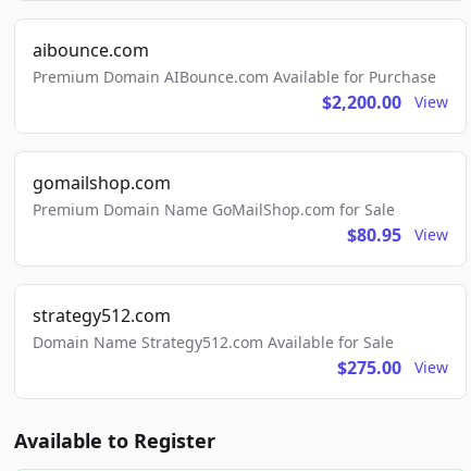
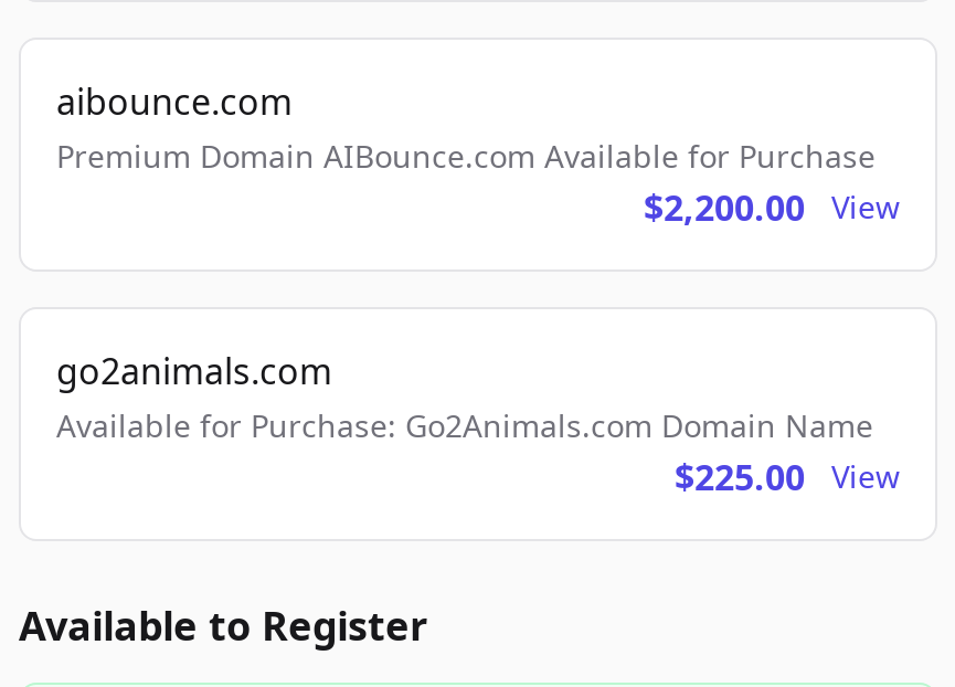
- gomailshop.com
- Premium Domain Name GoMailShop.com for Sale
- $80.95
- View
- strategy512.com
- Domain Name Strategy512.com Available for Sale
- $275.00
+ go2animals.com
+ Available for Purchase: Go2Animals.com Domain Name
+ $225.00
